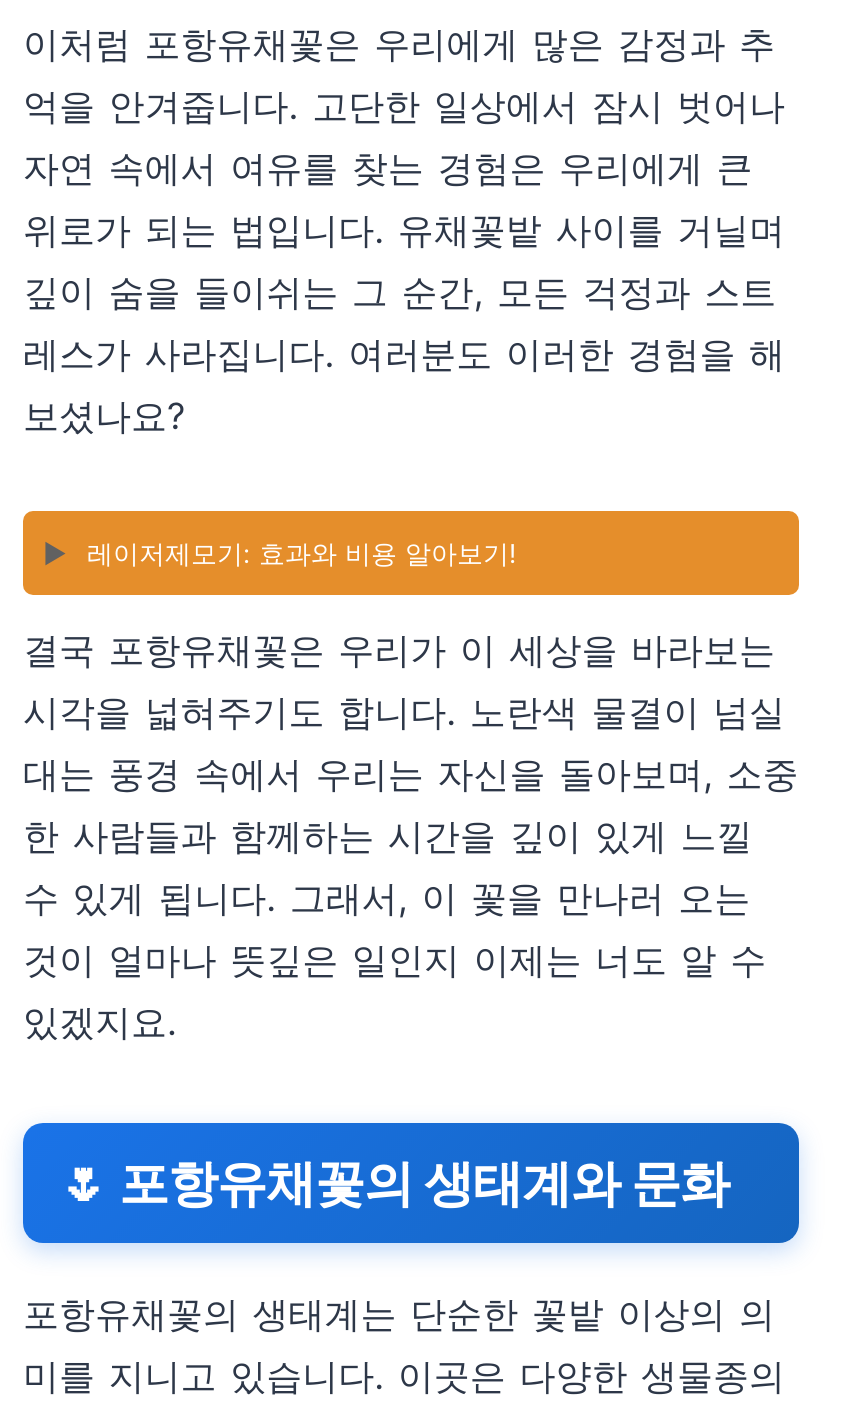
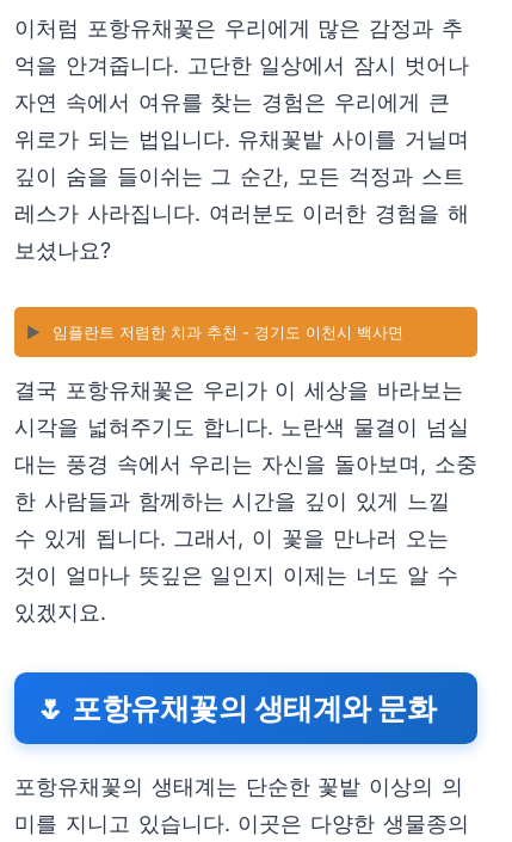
- 레이저제모기: 효과와 비용 알아보기!
+ 임플란트 저렴한 치과 추천 - 경기도 이천시 백사면
